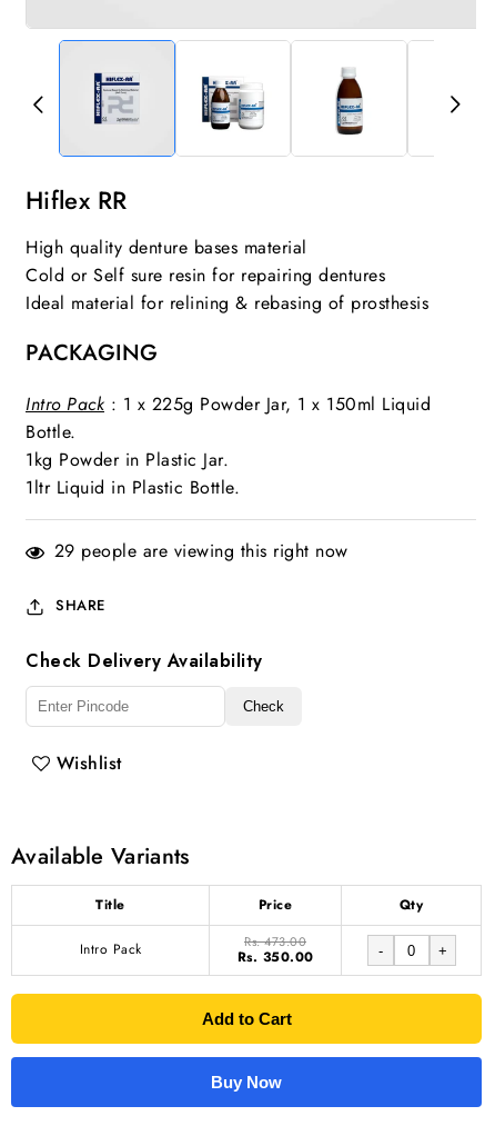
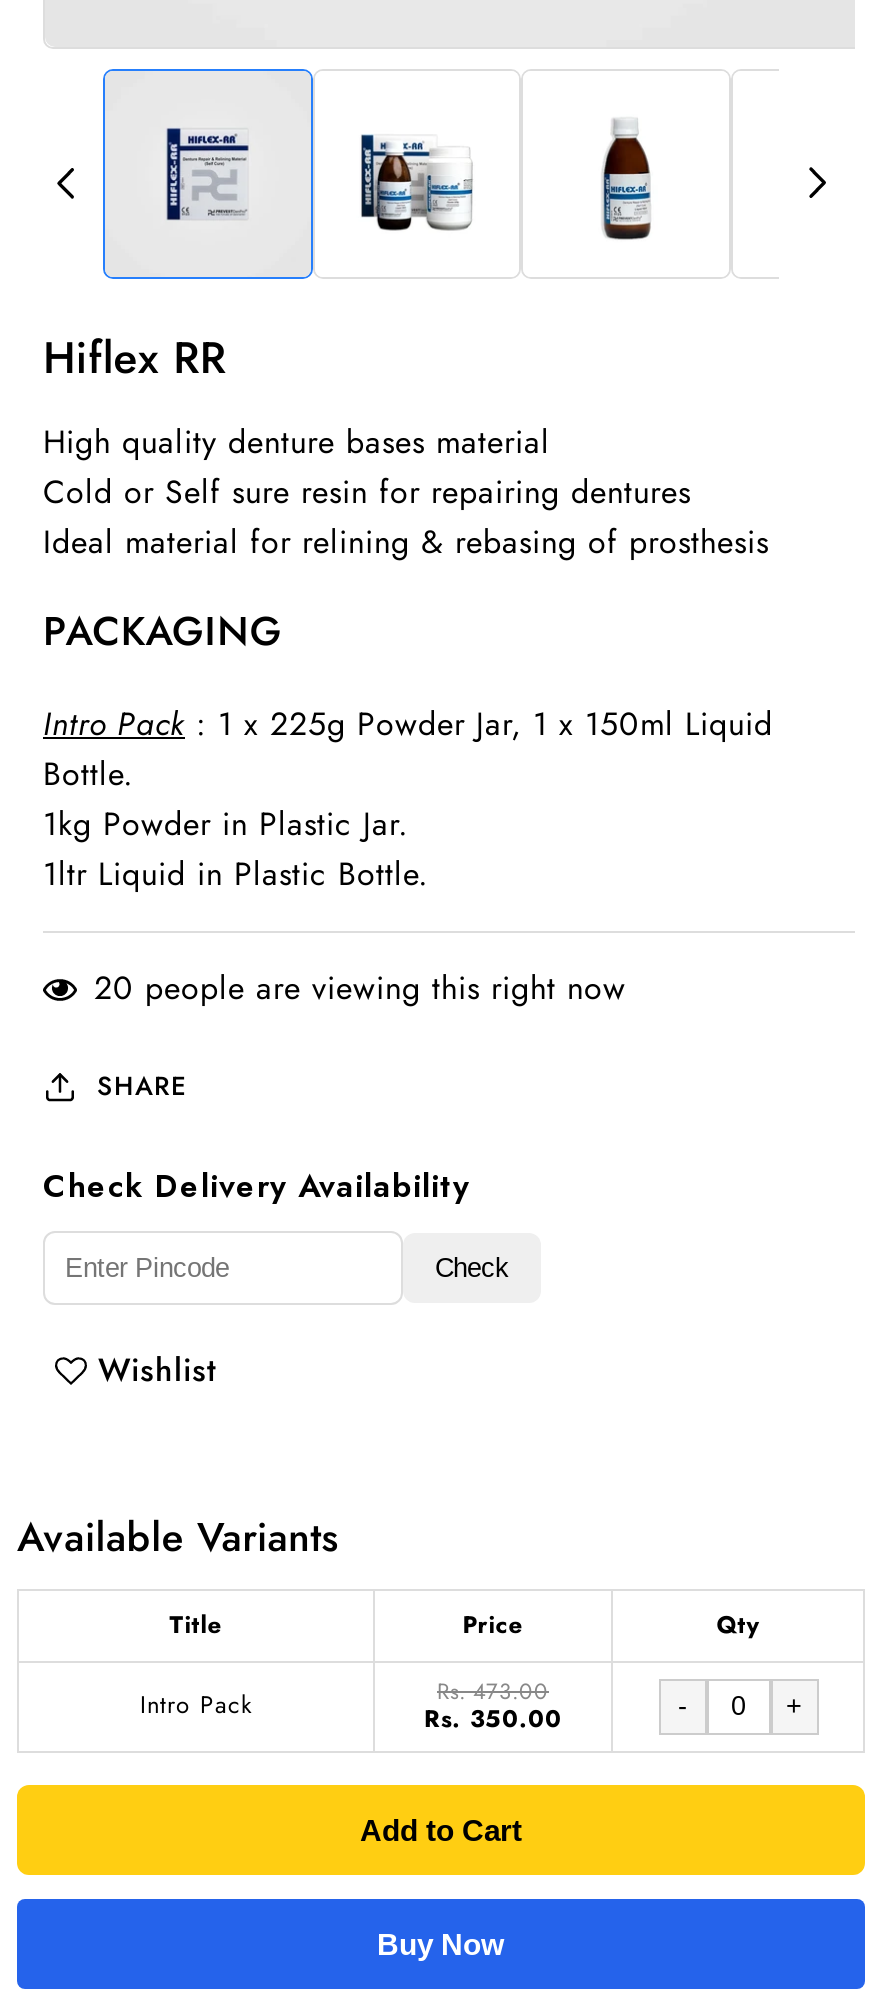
- 29 people are viewing this right now
+ 20 people are viewing this right now
